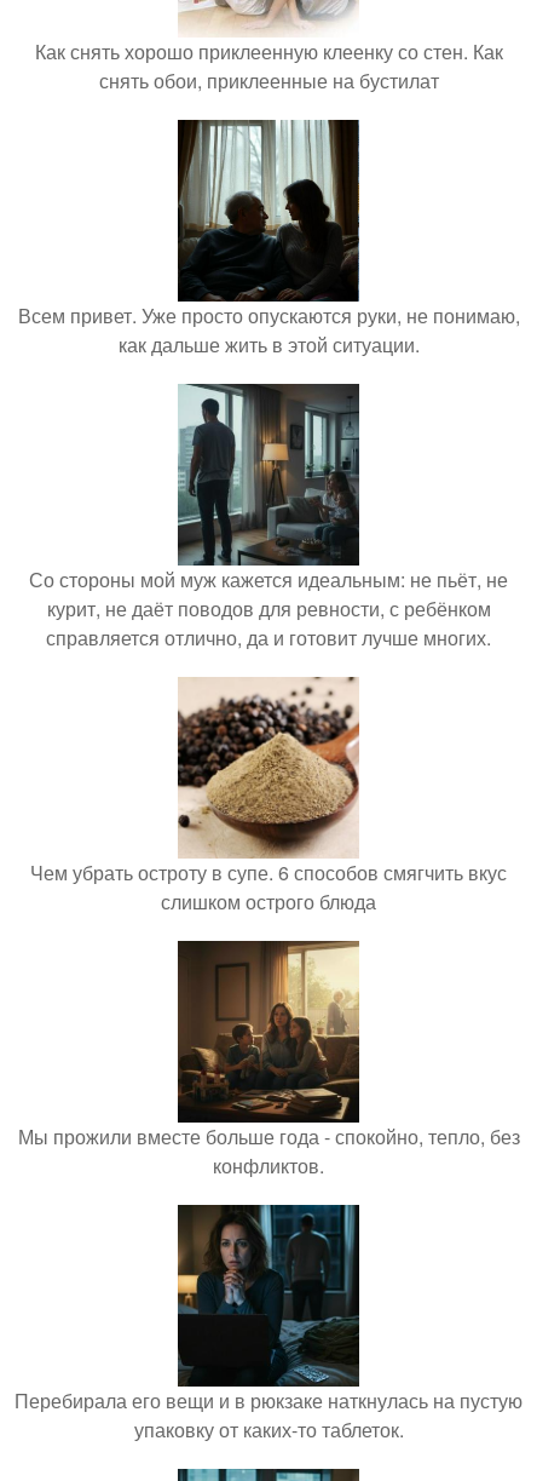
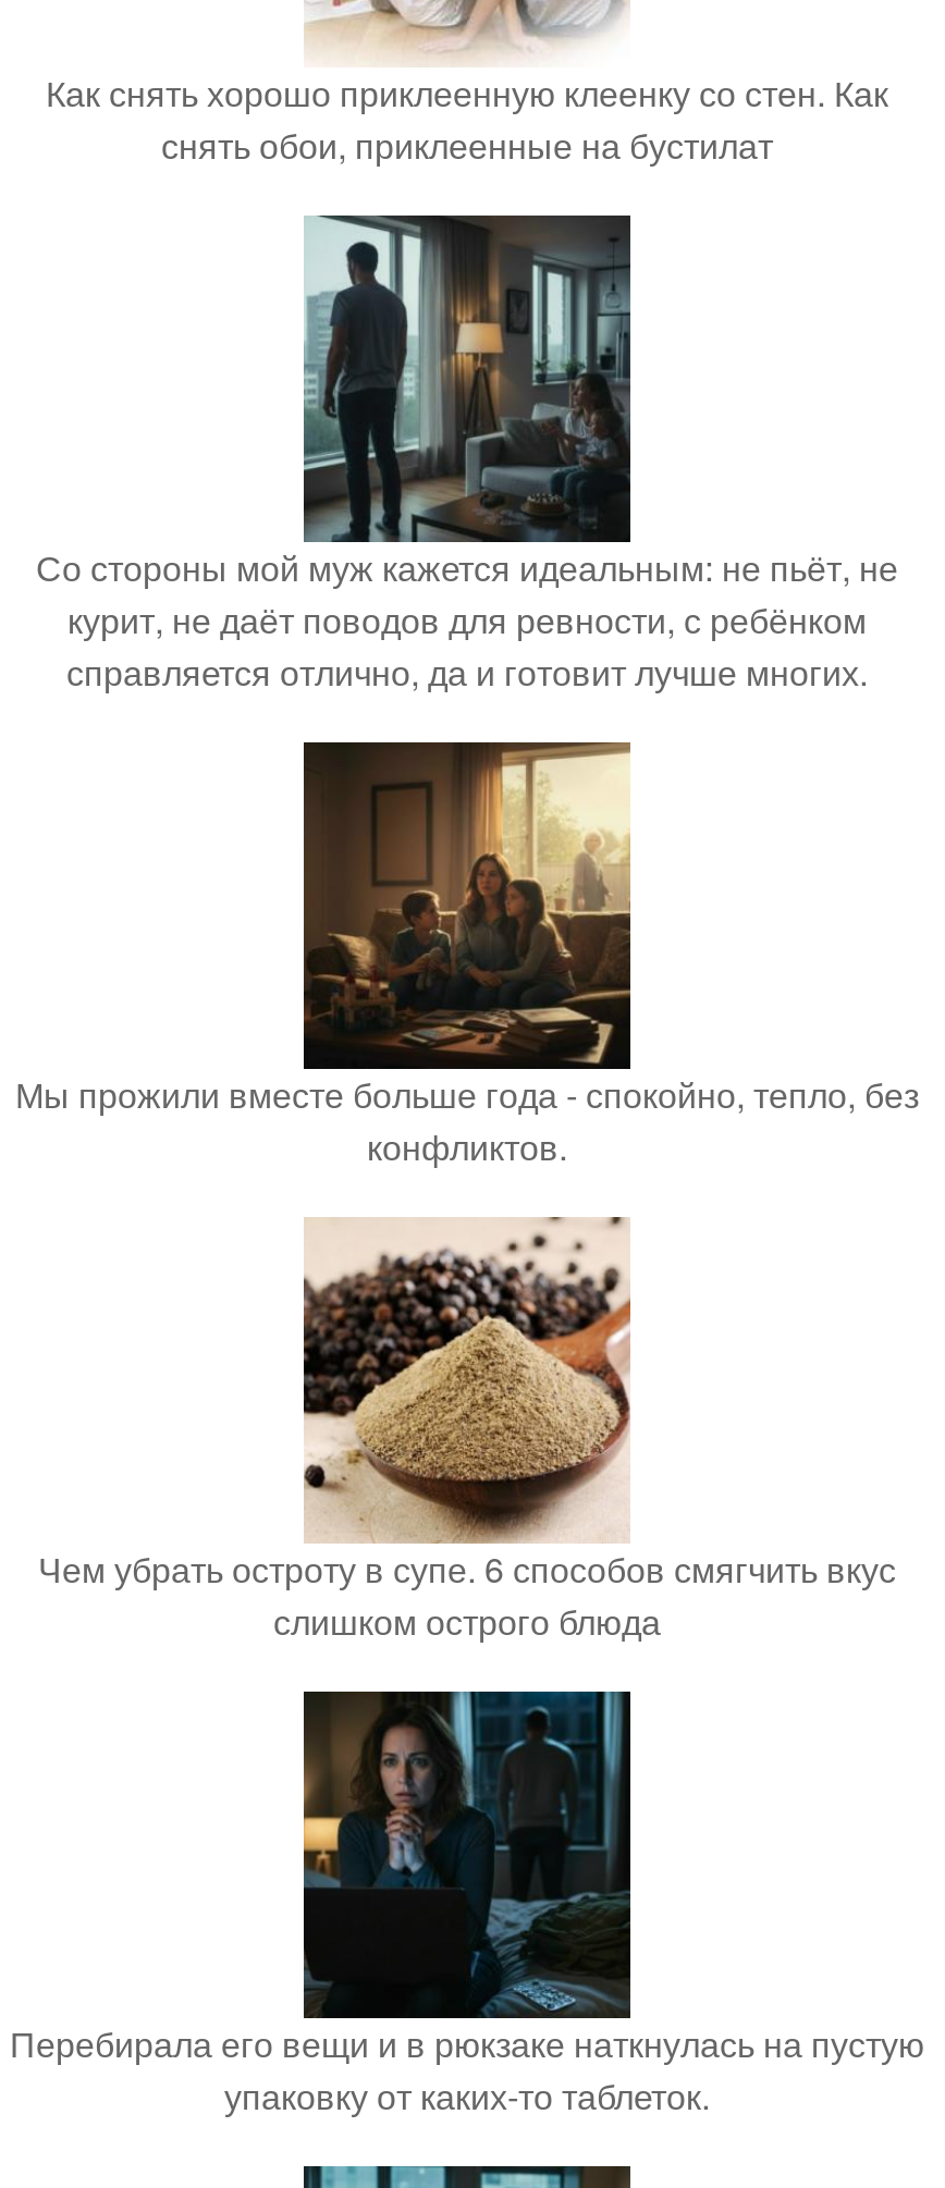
- [image]
- Всем привет. Уже просто опускаются руки, не понимаю,
- как дальше жить в этой ситуации.

moved up: [image] | Мы прожили вместе больше года - спокойно, тепло, без | конфликтов.
